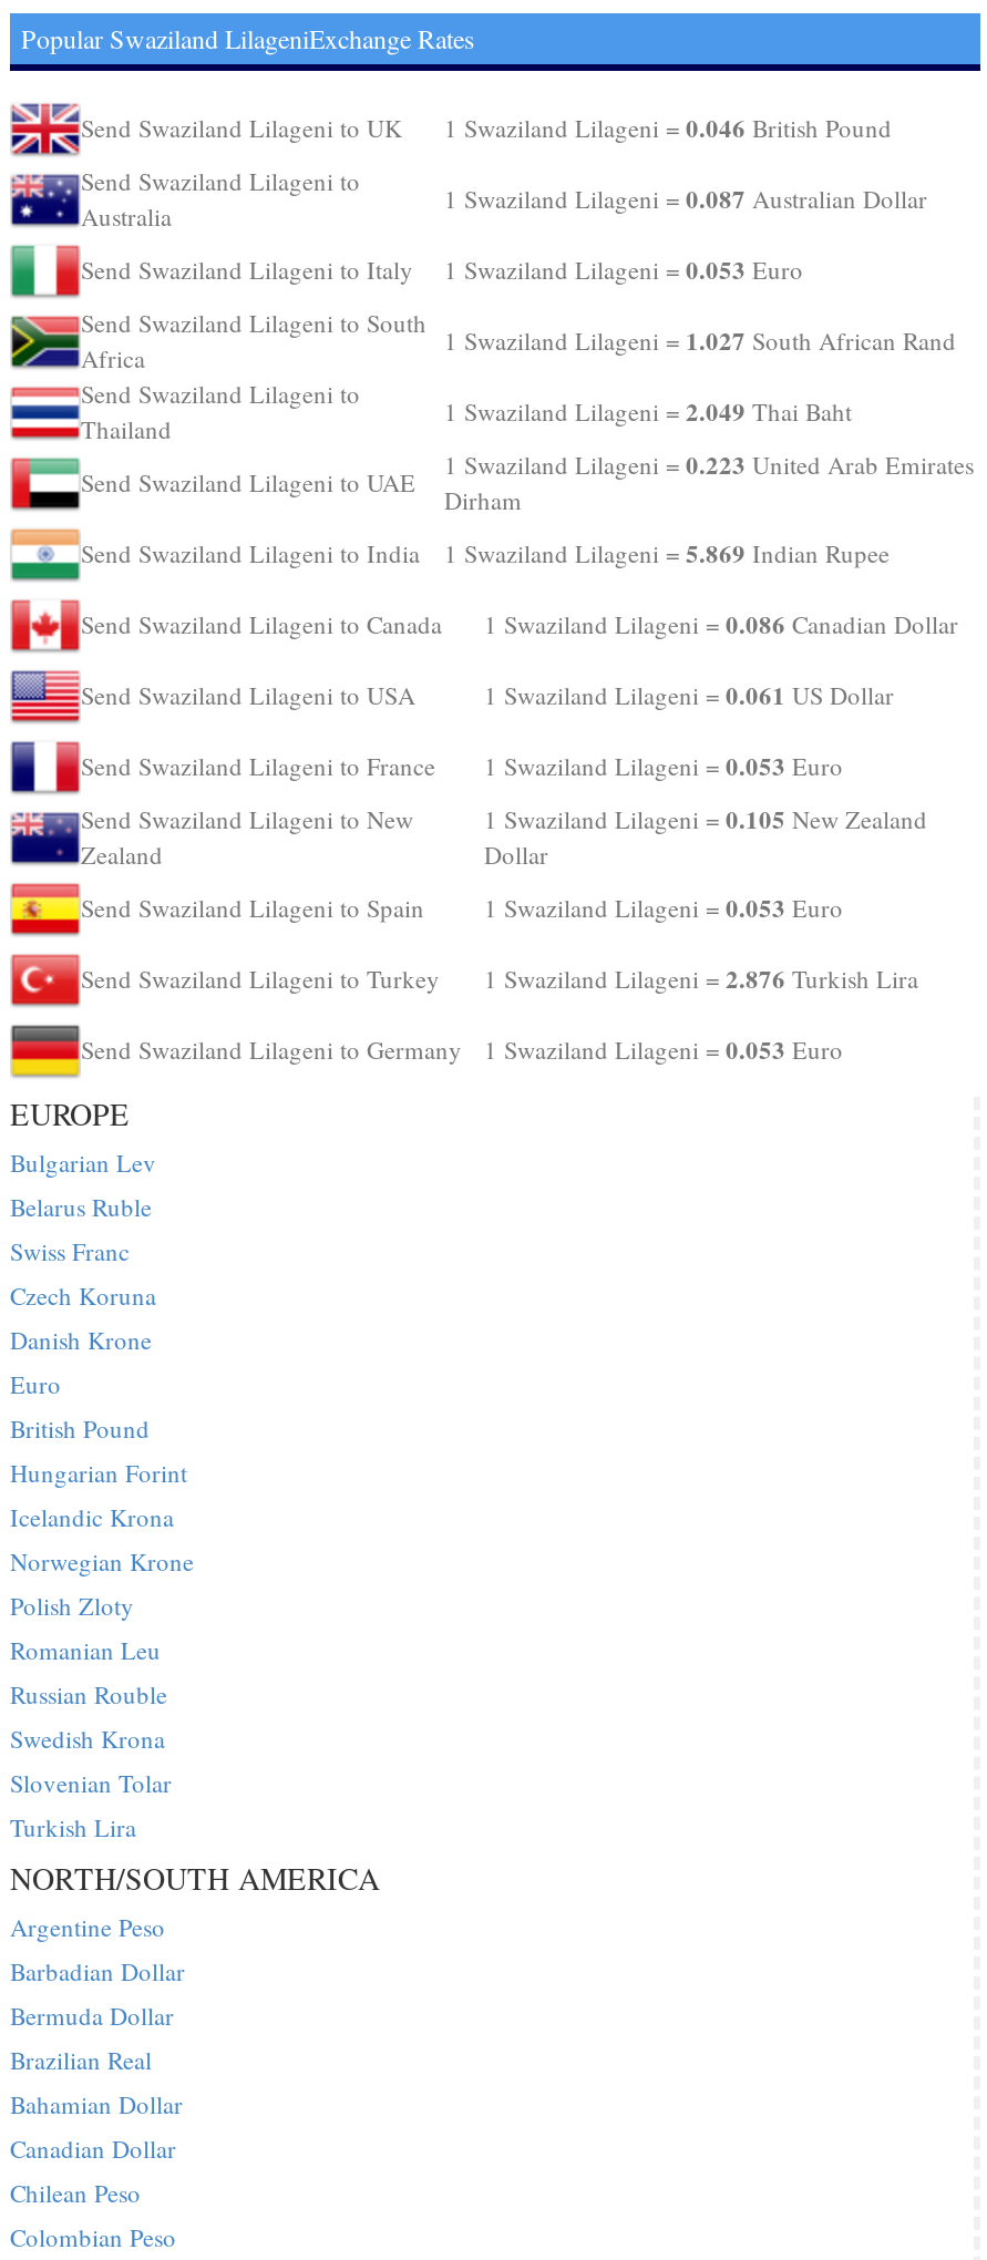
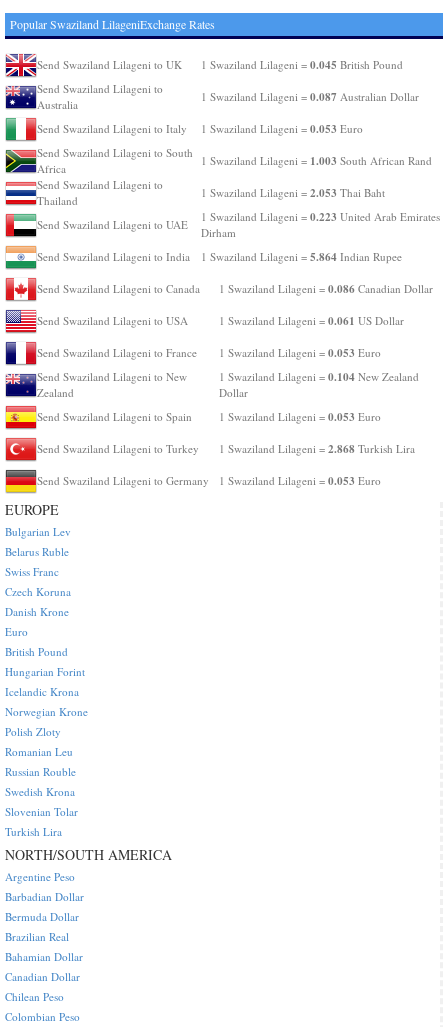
- 1 Swaziland Lilageni = 0.046 British Pound
+ 1 Swaziland Lilageni = 0.045 British Pound

- 1 Swaziland Lilageni = 1.027 South African Rand
+ 1 Swaziland Lilageni = 1.003 South African Rand

- 1 Swaziland Lilageni = 2.049 Thai Baht
+ 1 Swaziland Lilageni = 2.053 Thai Baht

- 1 Swaziland Lilageni = 5.869 Indian Rupee
+ 1 Swaziland Lilageni = 5.864 Indian Rupee

- 1 Swaziland Lilageni = 0.105 New Zealand
+ 1 Swaziland Lilageni = 0.104 New Zealand

- 1 Swaziland Lilageni = 2.876 Turkish Lira
+ 1 Swaziland Lilageni = 2.868 Turkish Lira
